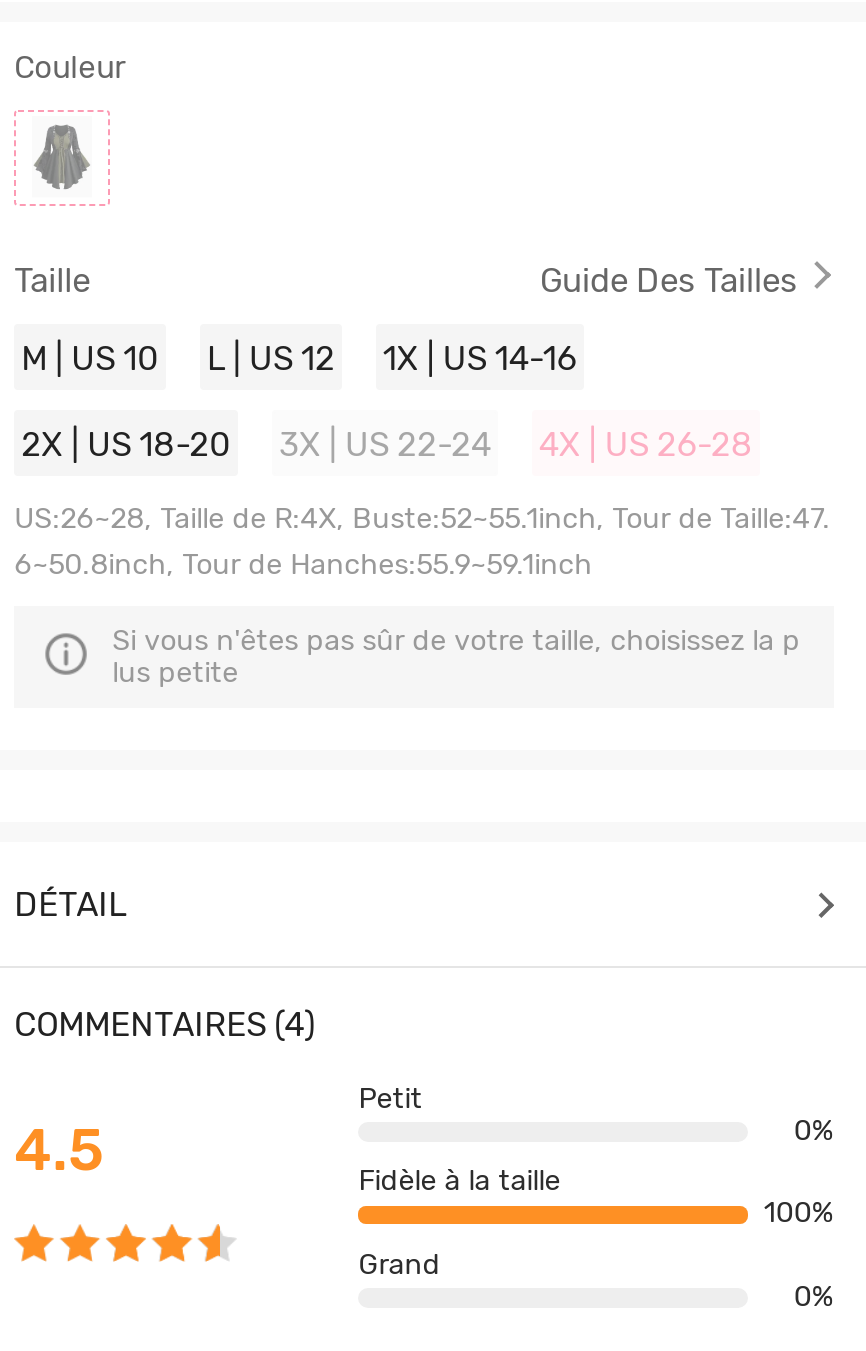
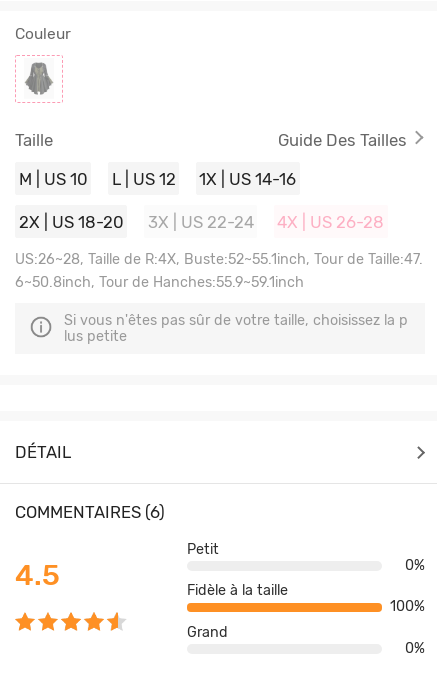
- COMMENTAIRES (4)
+ COMMENTAIRES (6)
